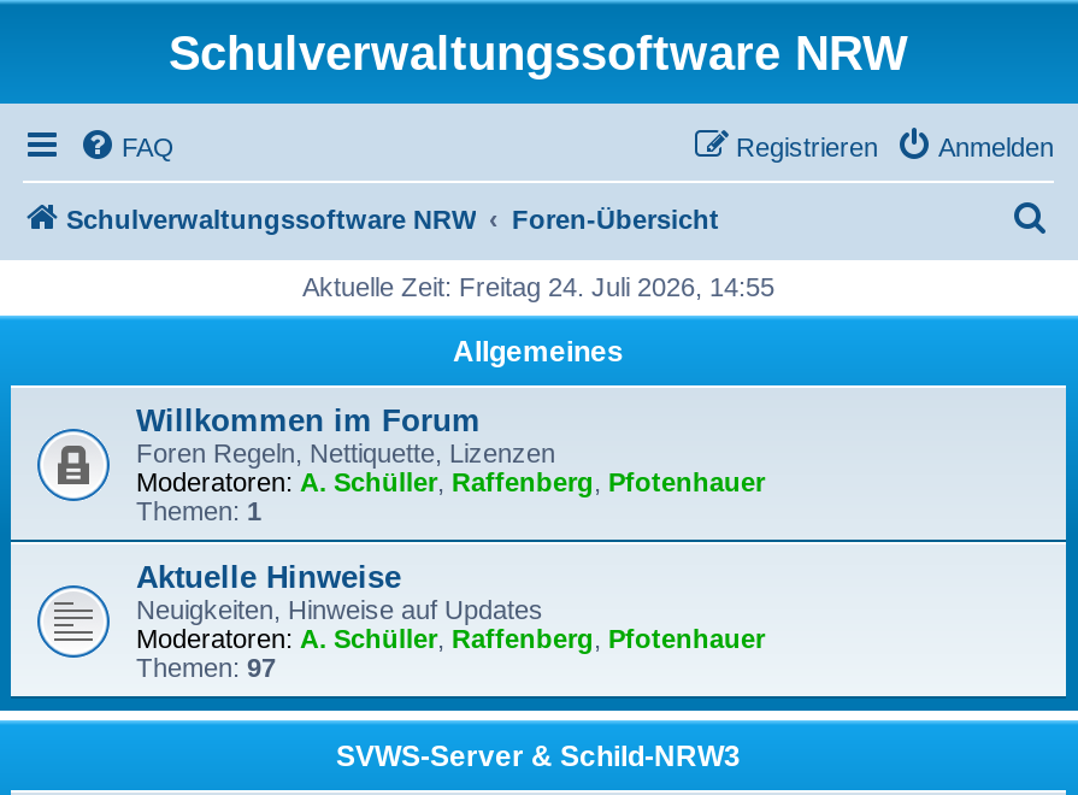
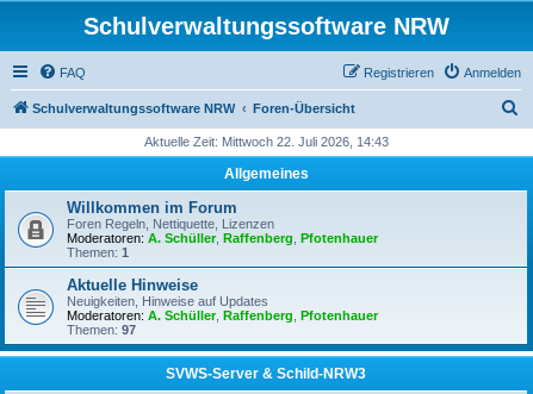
- Aktuelle Zeit: Freitag 24. Juli 2026, 14:55
+ Aktuelle Zeit: Mittwoch 22. Juli 2026, 14:43
